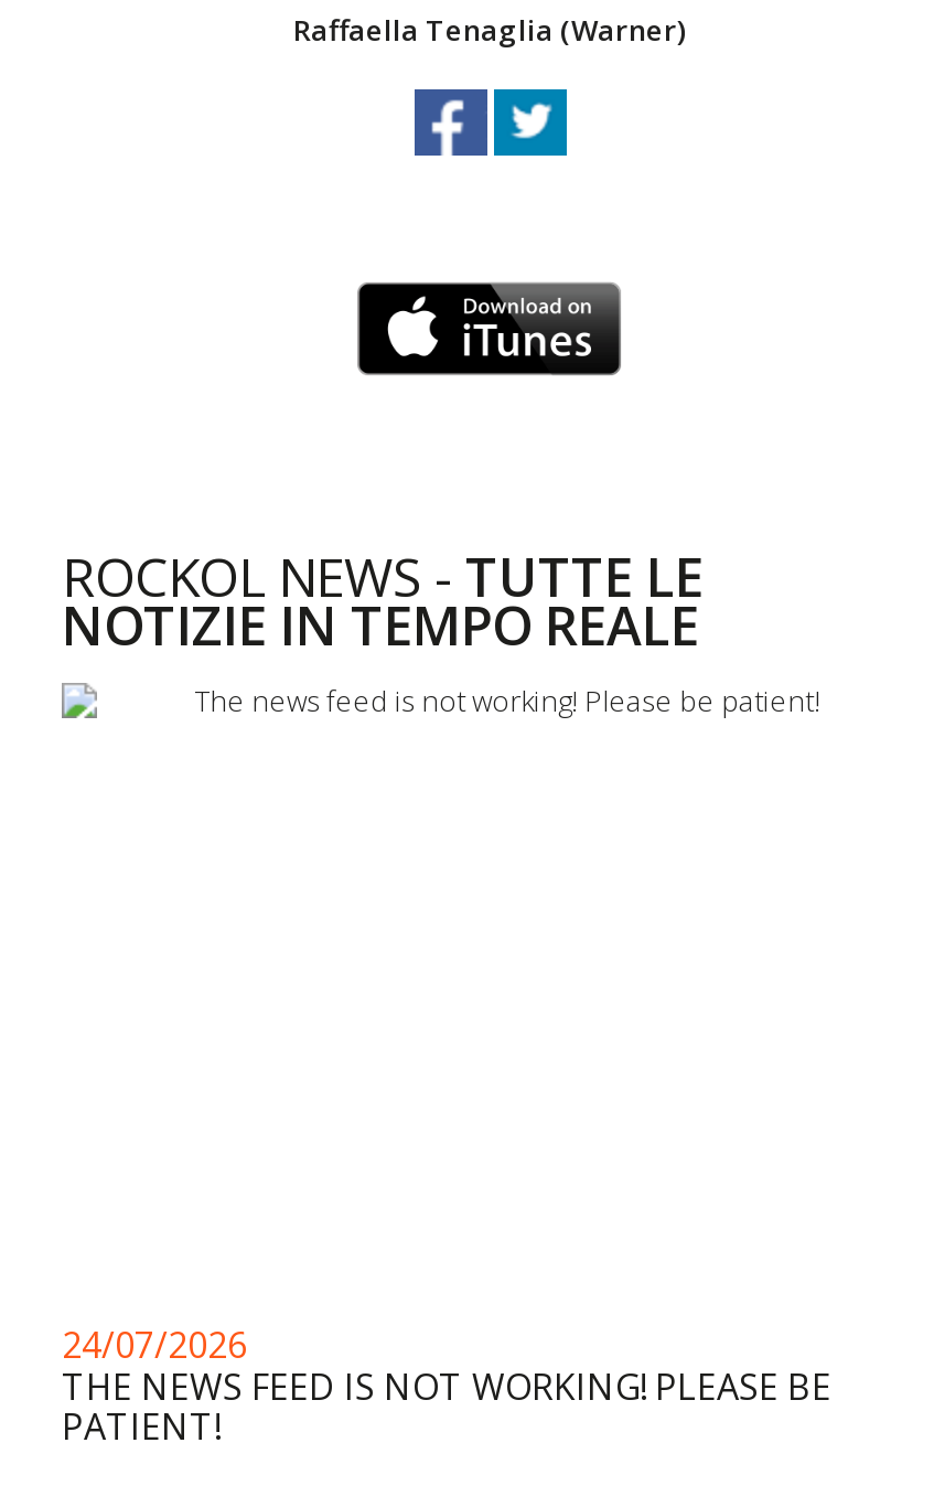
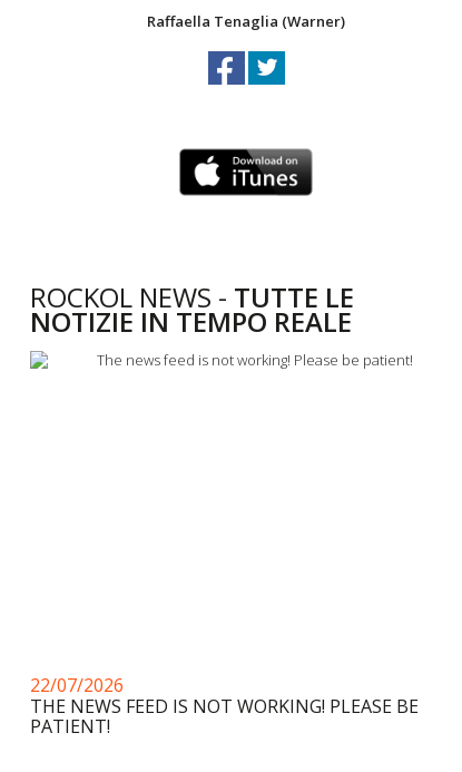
- 24/07/2026
+ 22/07/2026
